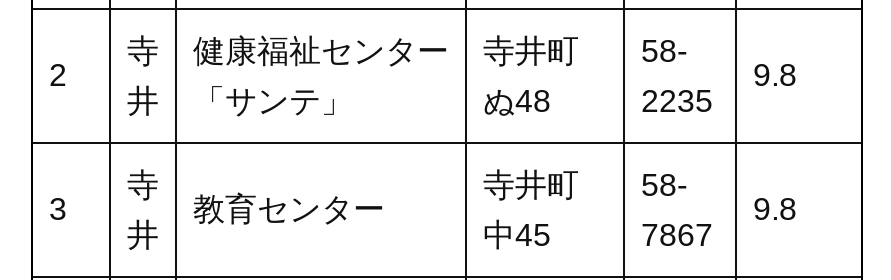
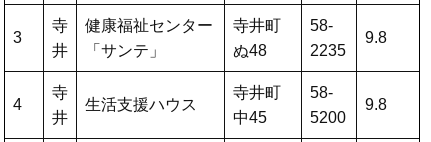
- 2
+ 3

- 3
+ 4

- 教育センター
+ 生活支援ハウス

- 7867
+ 5200
